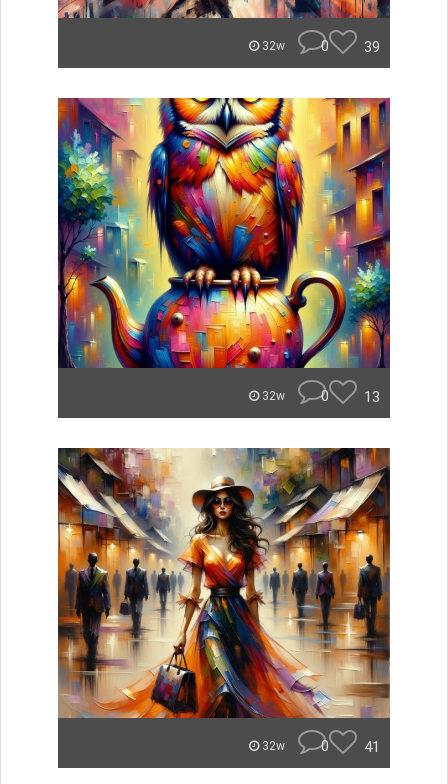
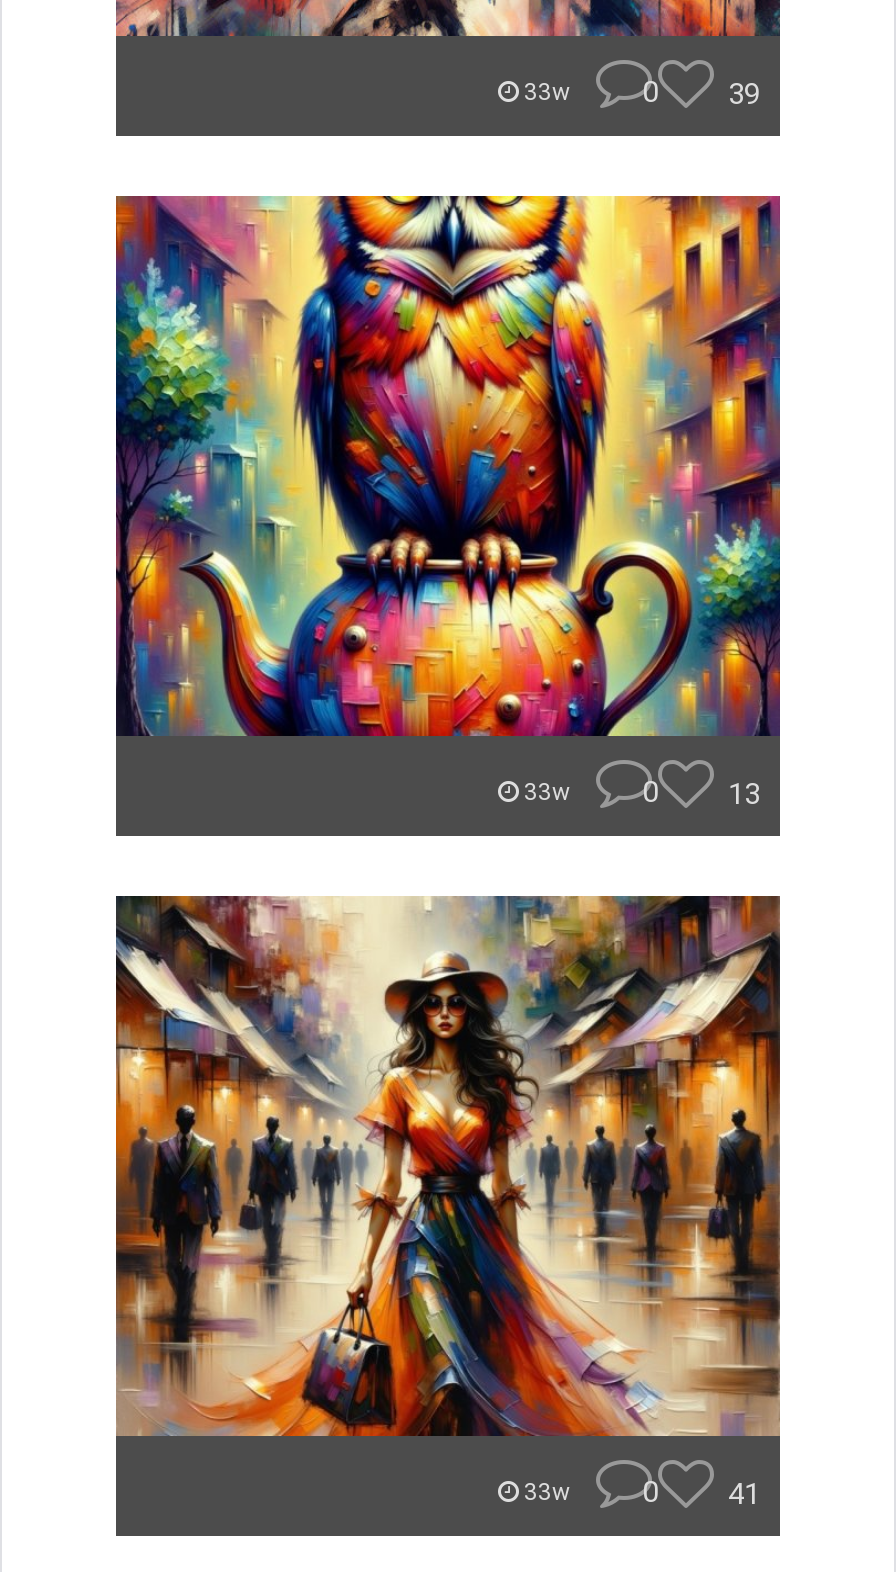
- 32w
+ 33w

- 32w
+ 33w

- 32w
+ 33w
